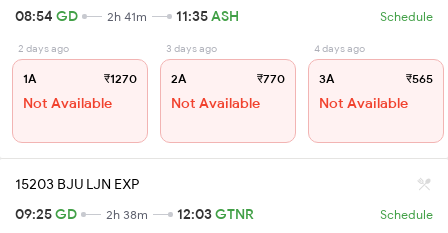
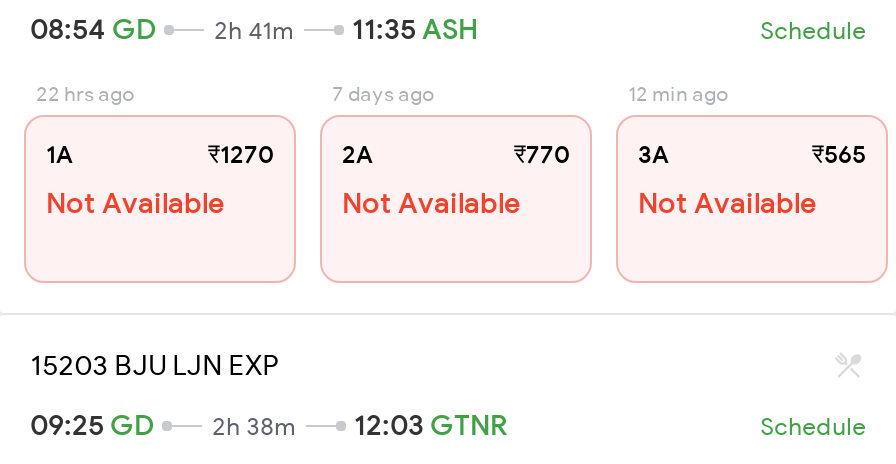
- 2 days ago
+ 22 hrs ago

- 3 days ago
+ 7 days ago

- 4 days ago
+ 12 min ago
